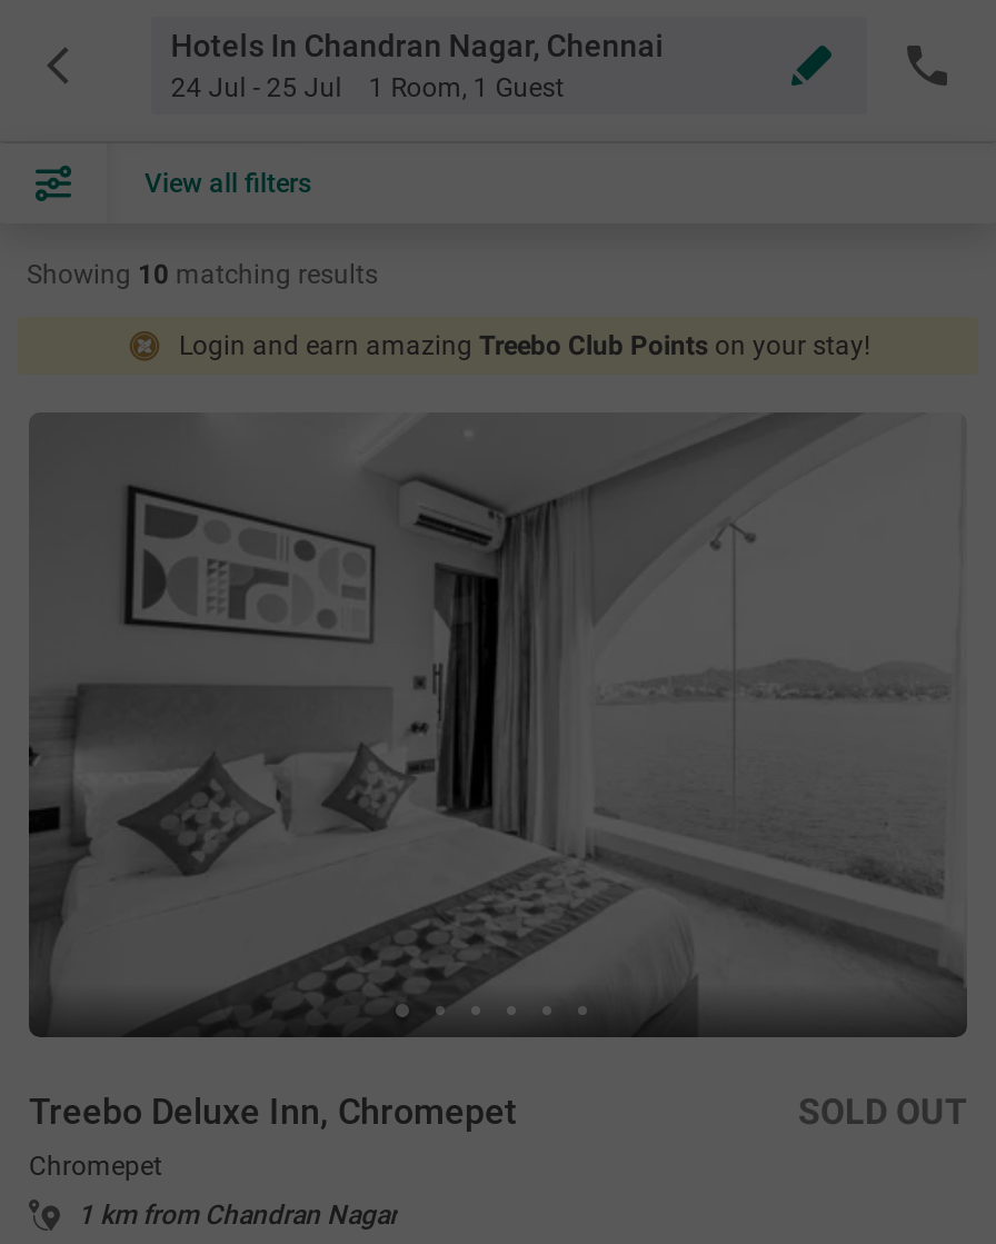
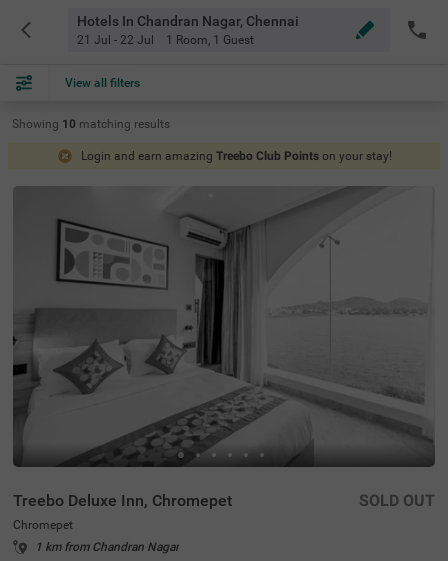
- 24 Jul - 25 Jul 1 Room, 1 Guest
+ 21 Jul - 22 Jul 1 Room, 1 Guest
